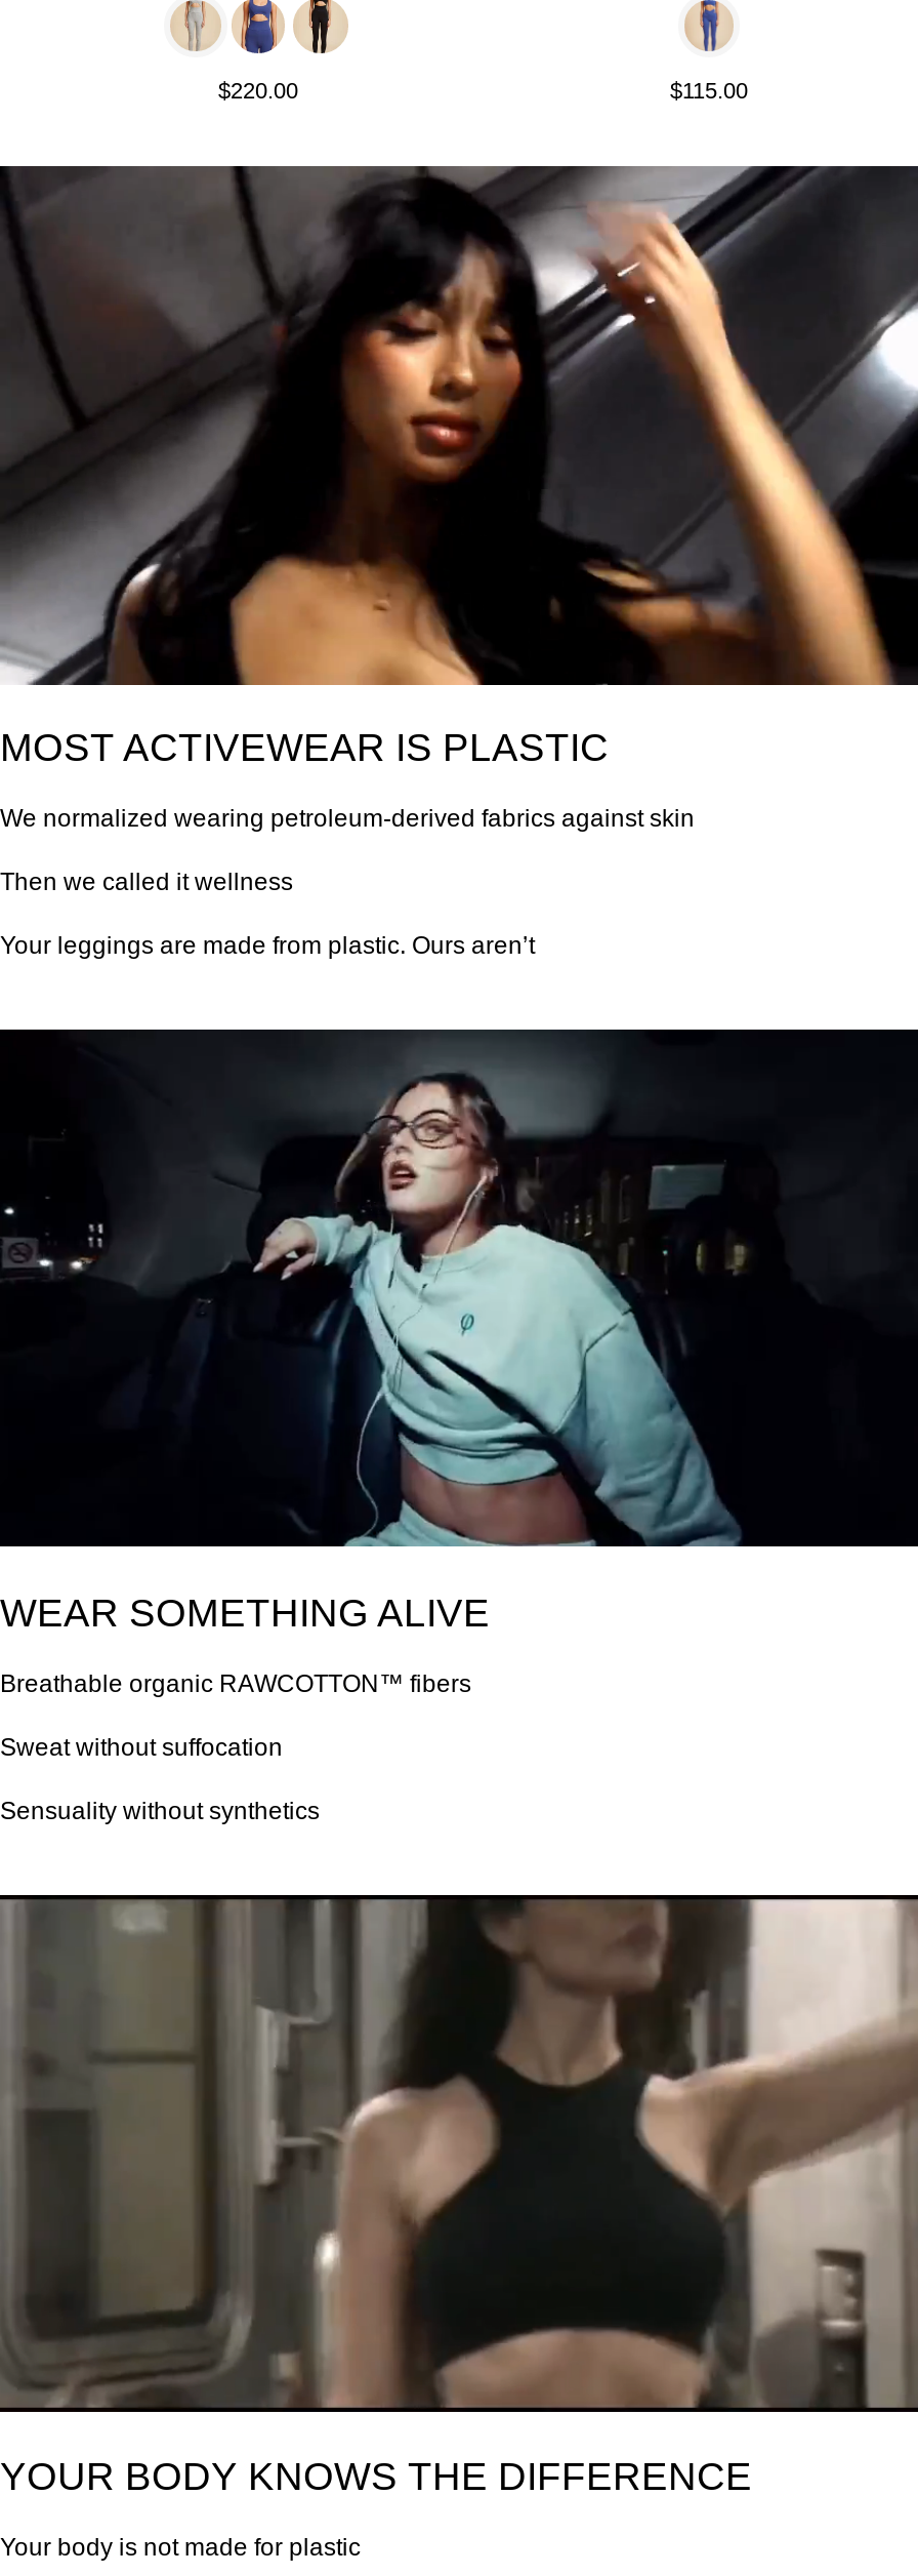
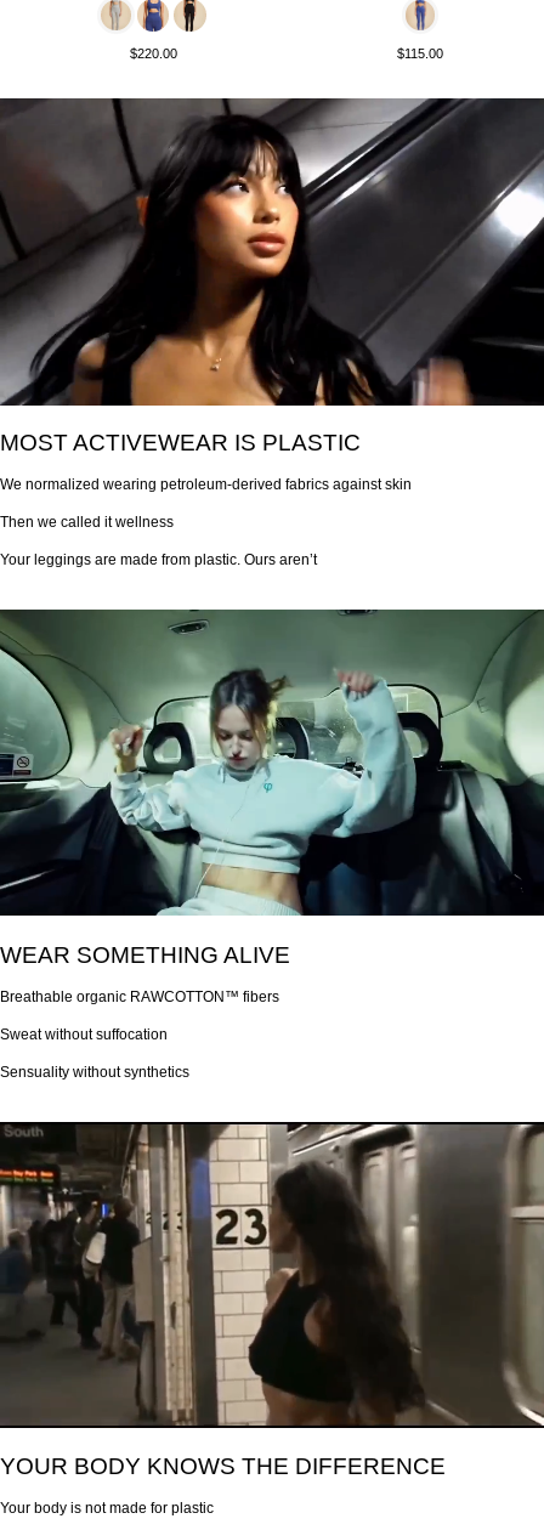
- [image]
+ [image]

- [image]
+ [image]

- [image]
+ [image]
